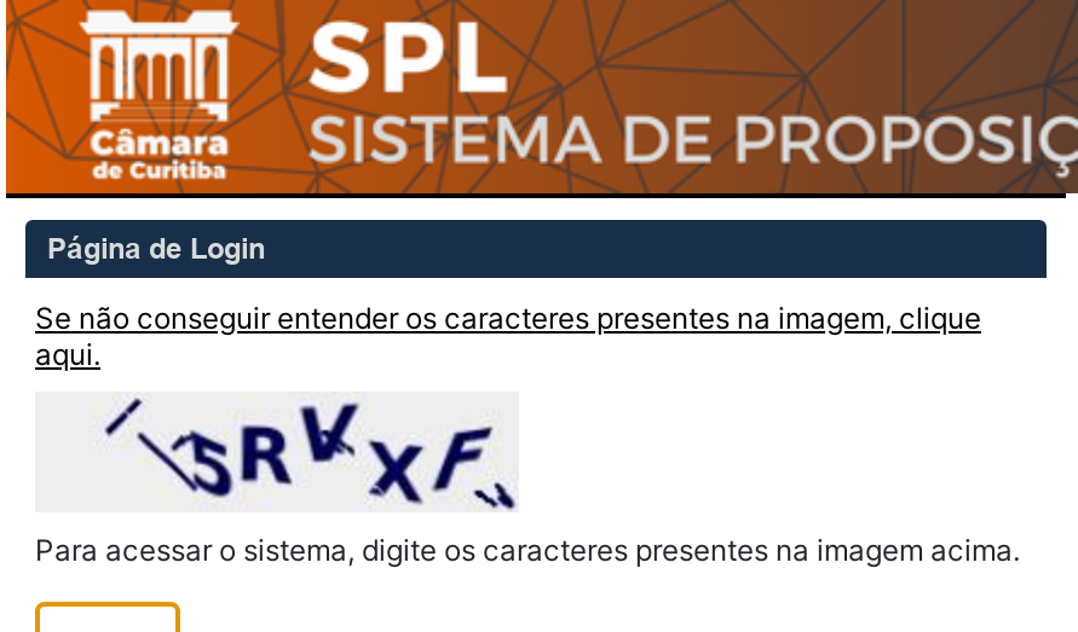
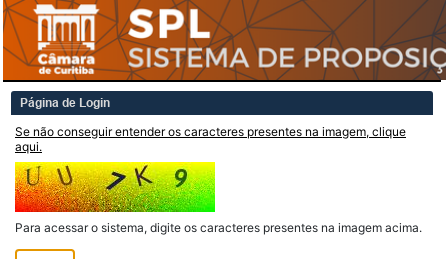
- [image]
+ [image]
